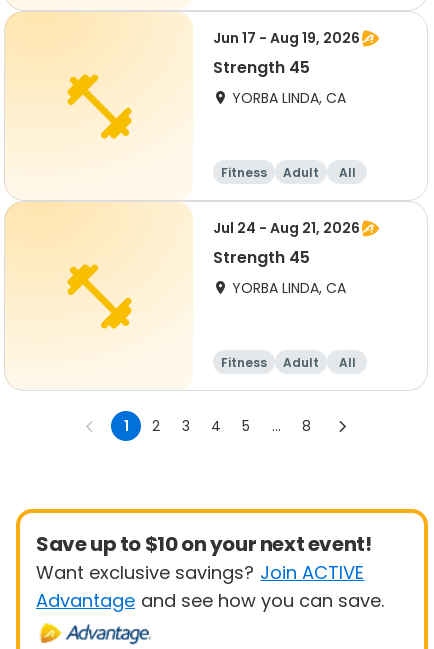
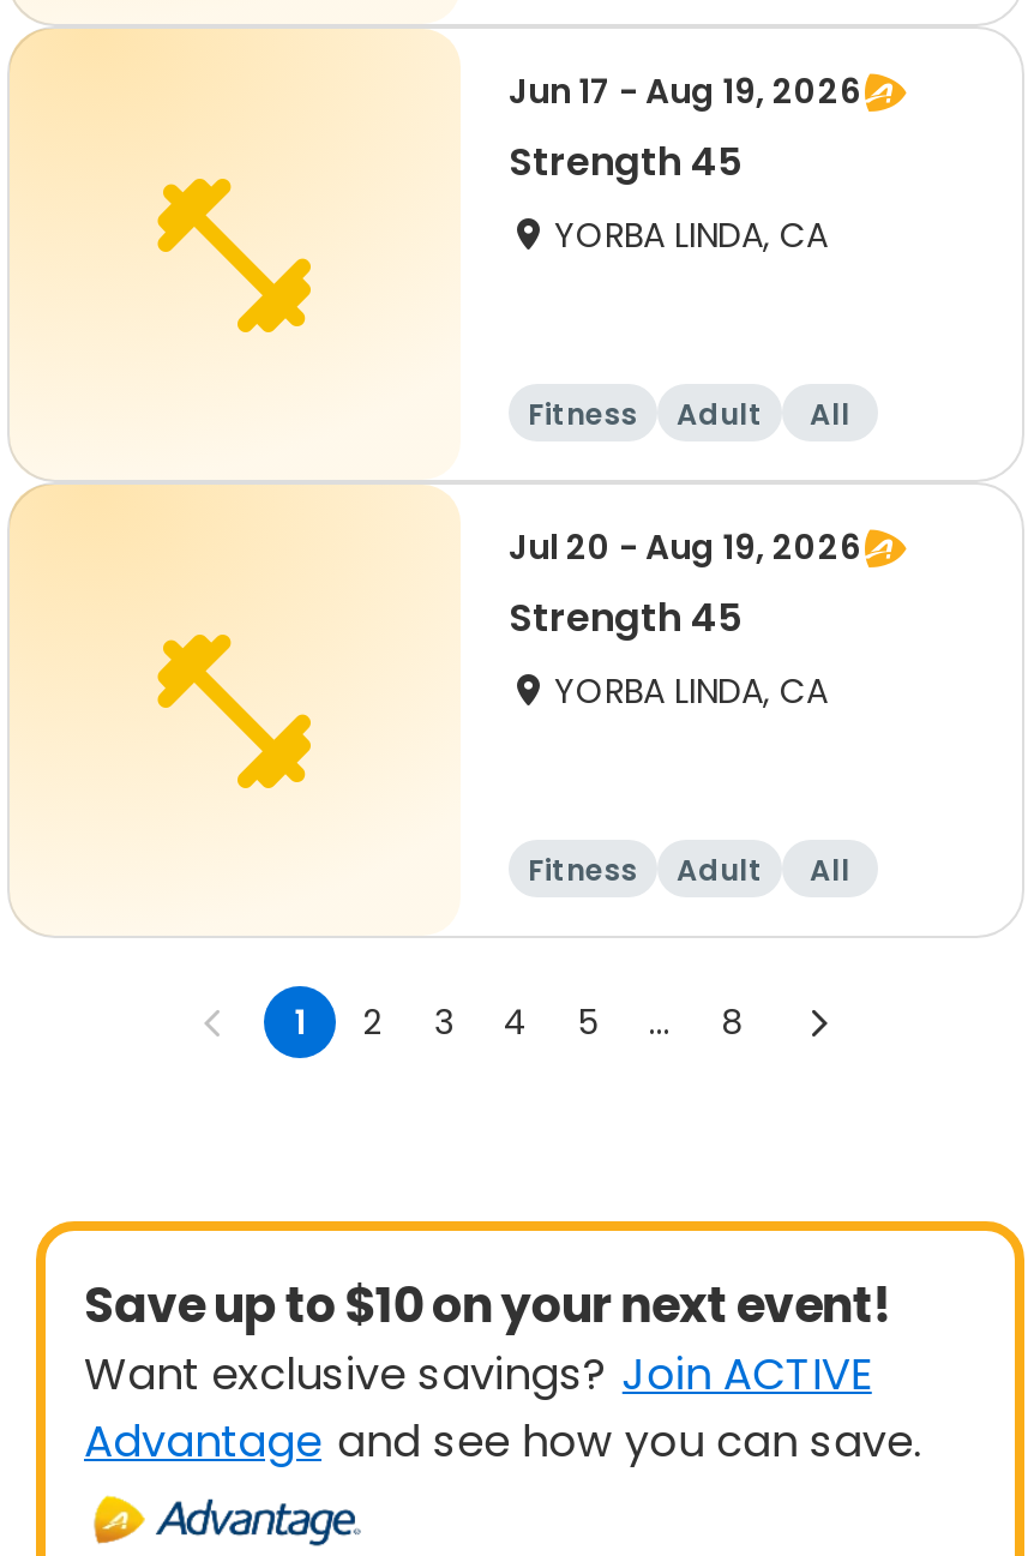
- Jul 24 - Aug 21, 2026
+ Jul 20 - Aug 19, 2026
